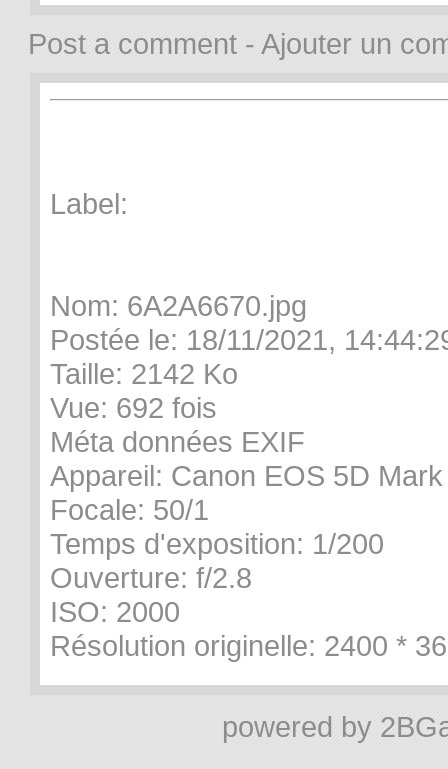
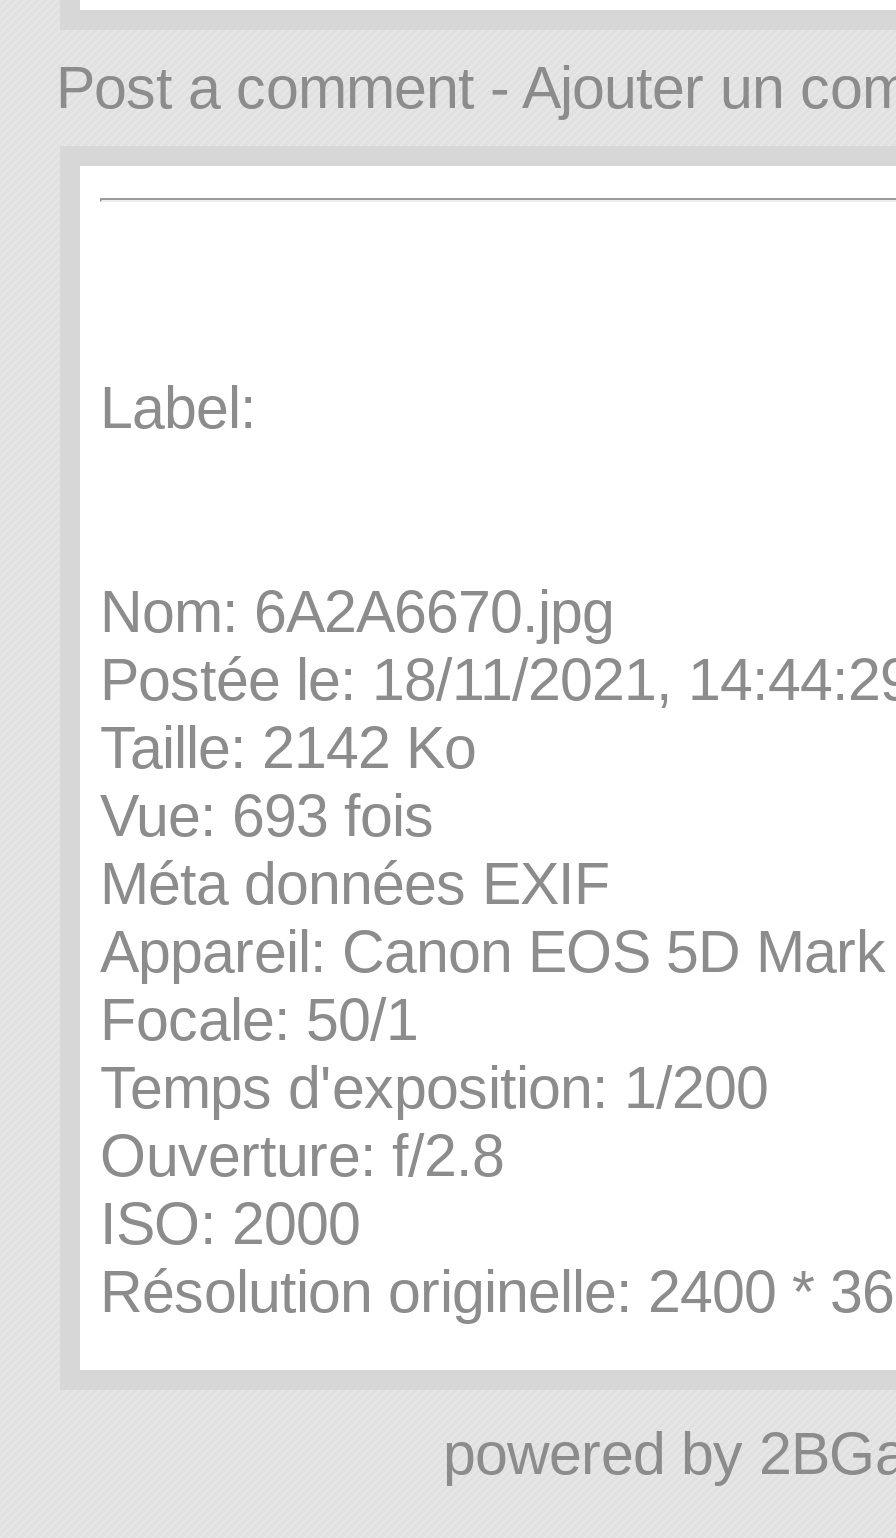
- Vue: 692 fois
+ Vue: 693 fois
